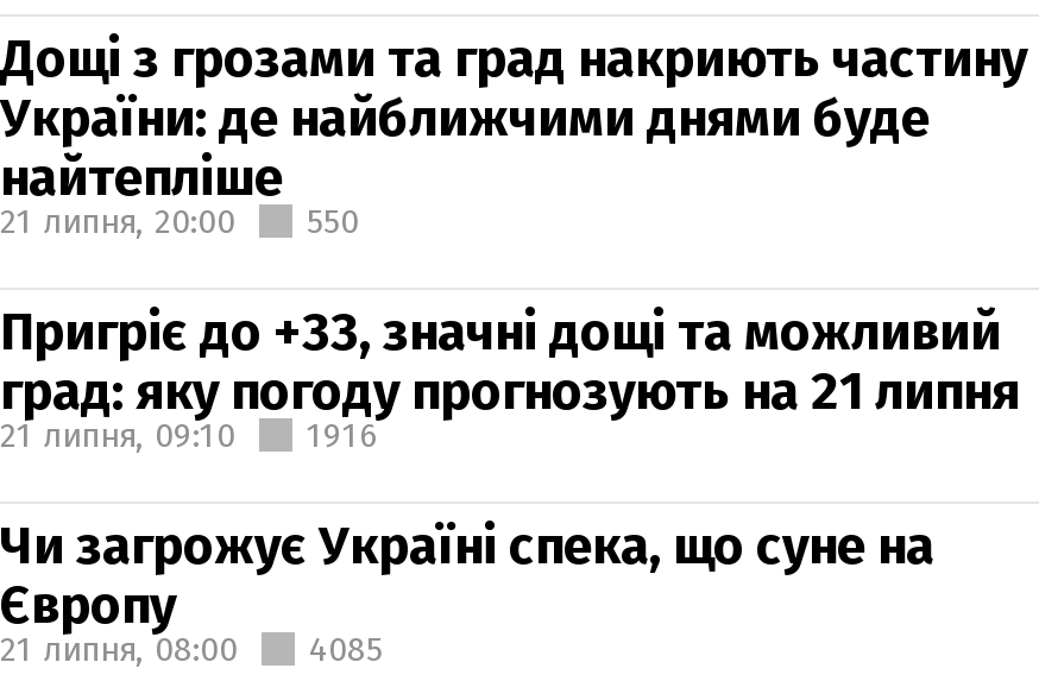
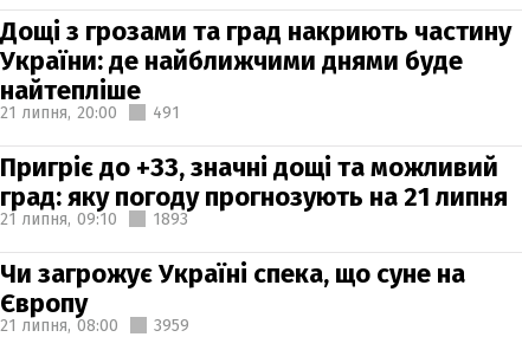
- 21 липня, 20:00 550
+ 21 липня, 20:00 491

- 1916
+ 1893

- 21 липня, 08:00 4085
+ 21 липня, 08:00 3959
